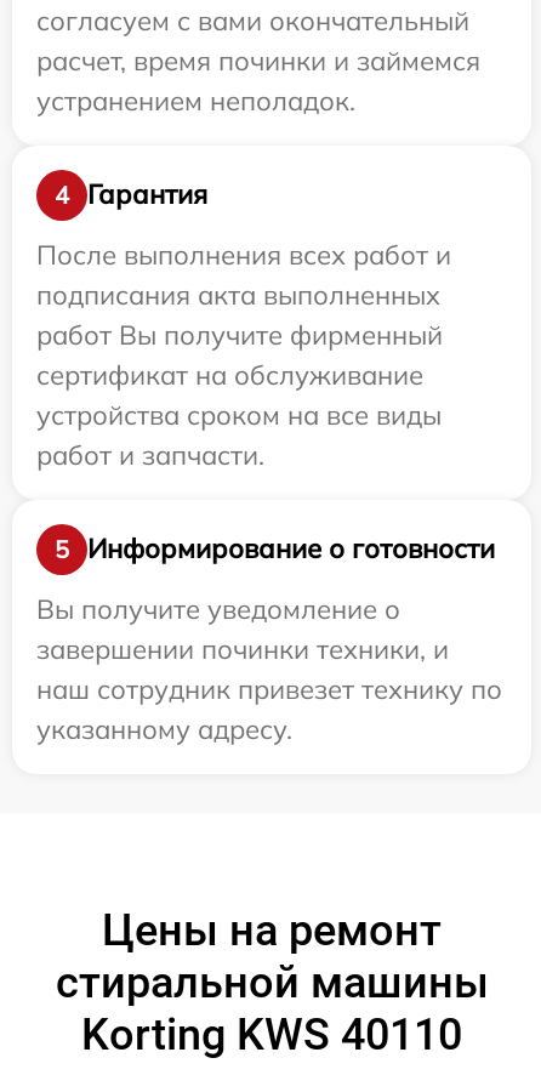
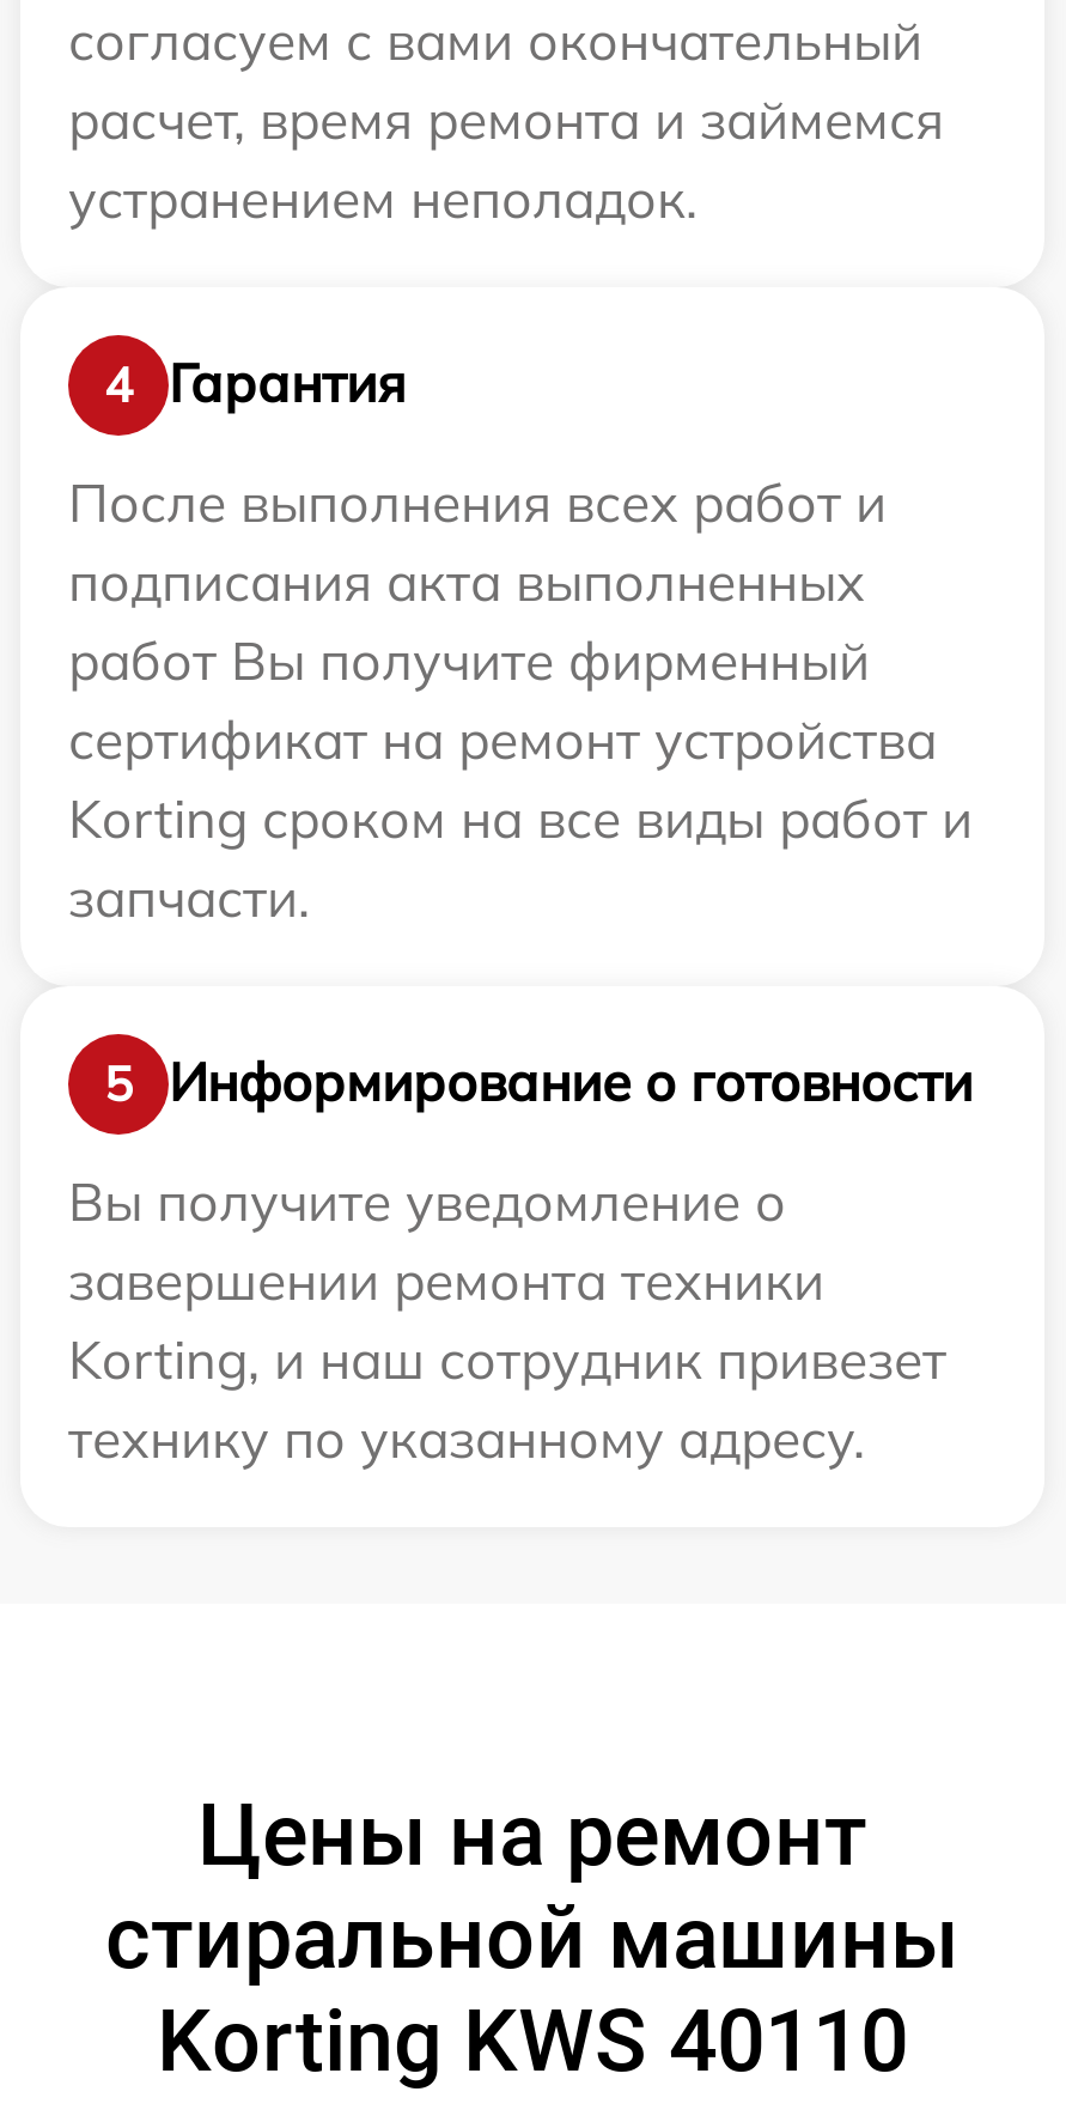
- расчет, время починки и займемся
+ расчет, время ремонта и займемся

- сертификат на обслуживание
- устройства сроком на все виды
- работ и запчасти.
+ сертификат на ремонт устройства
+ Korting сроком на все виды работ и
+ запчасти.

- завершении починки техники, и
- наш сотрудник привезет технику по
- указанному адресу.
+ завершении ремонта техники
+ Korting, и наш сотрудник привезет
+ технику по указанному адресу.
